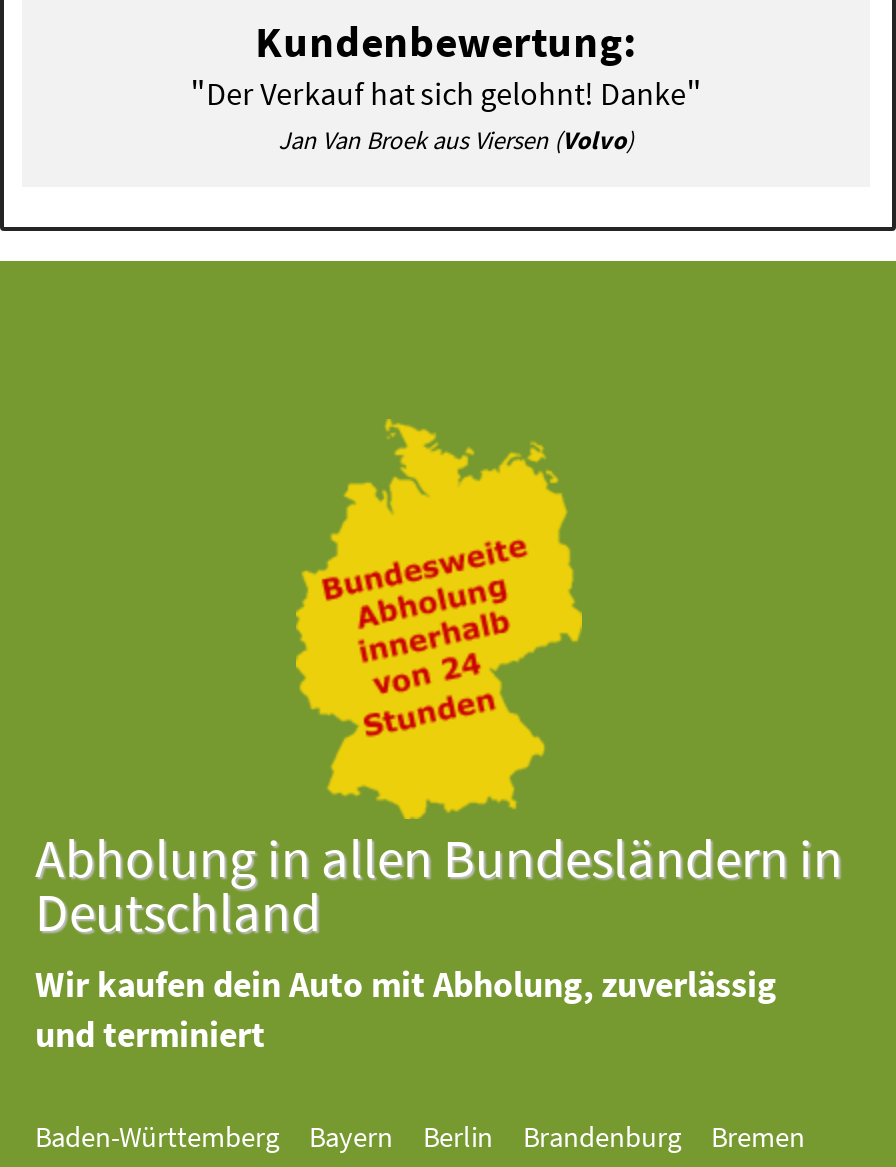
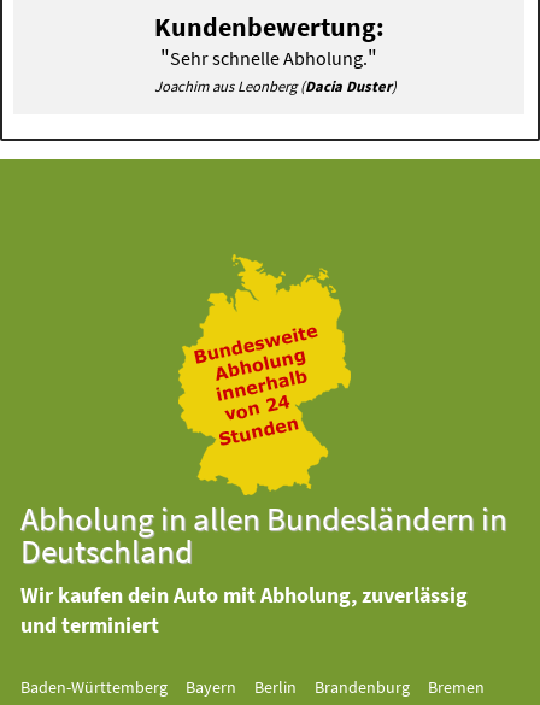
- "Der Verkauf hat sich gelohnt! Danke"
- Jan Van Broek aus Viersen (Volvo)
+ "Sehr schnelle Abholung."
+ Joachim aus Leonberg (Dacia Duster)
